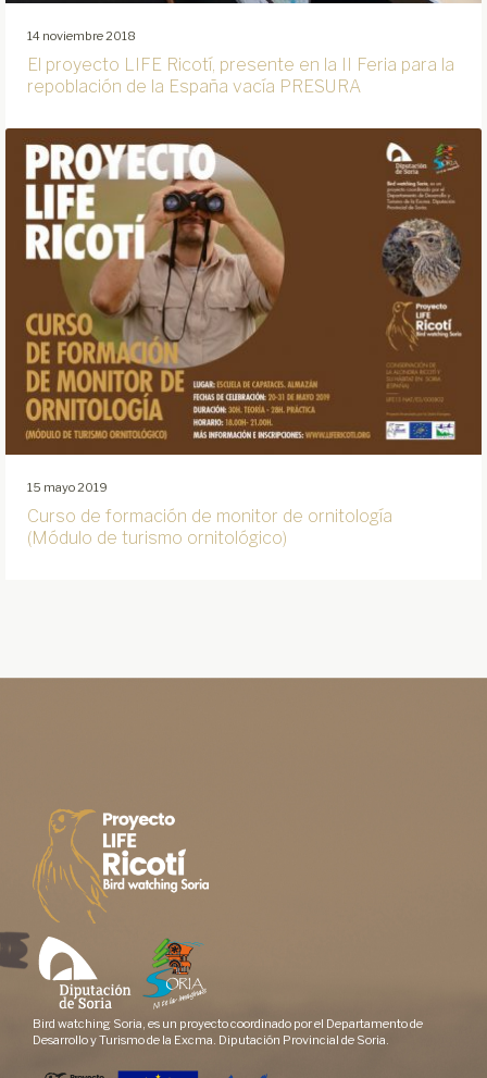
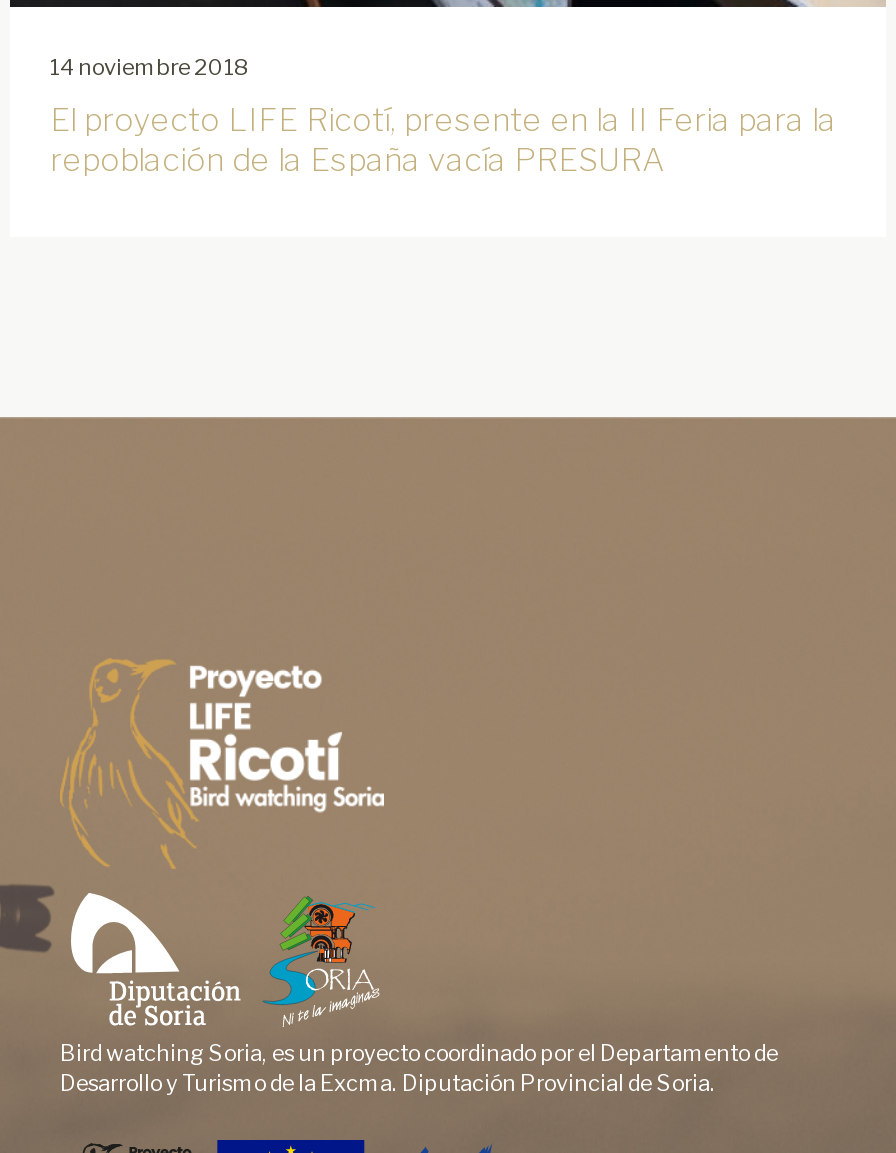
- [image]
- 15 mayo 2019
- Curso de formación de monitor de ornitología
- (Módulo de turismo ornitológico)
